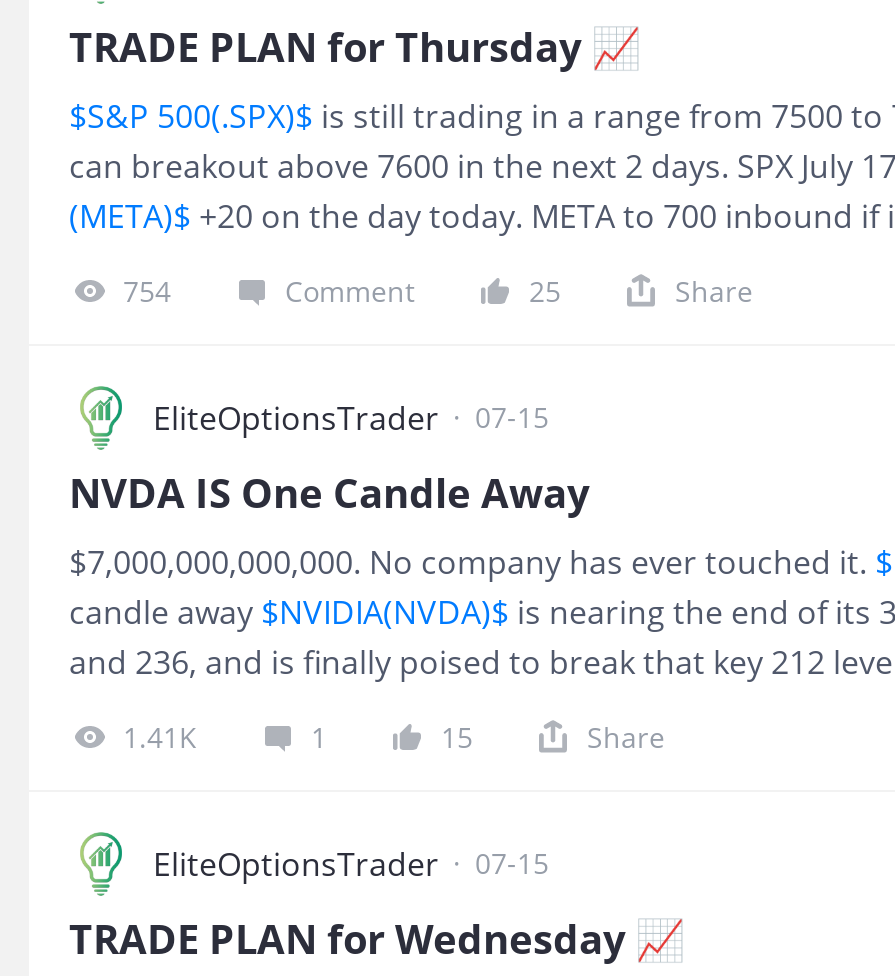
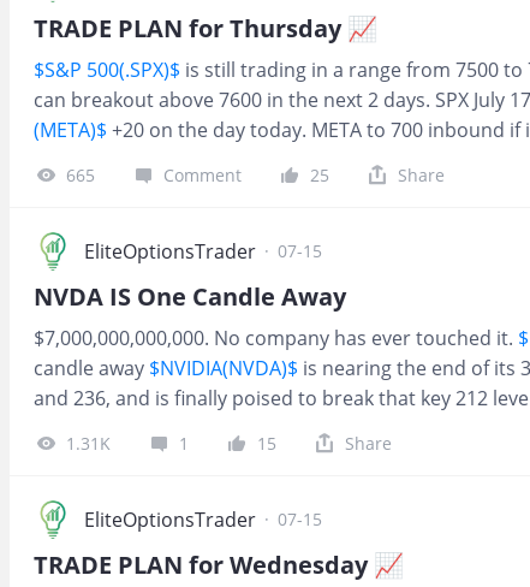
- 754
+ 665

- 1.41K
+ 1.31K
